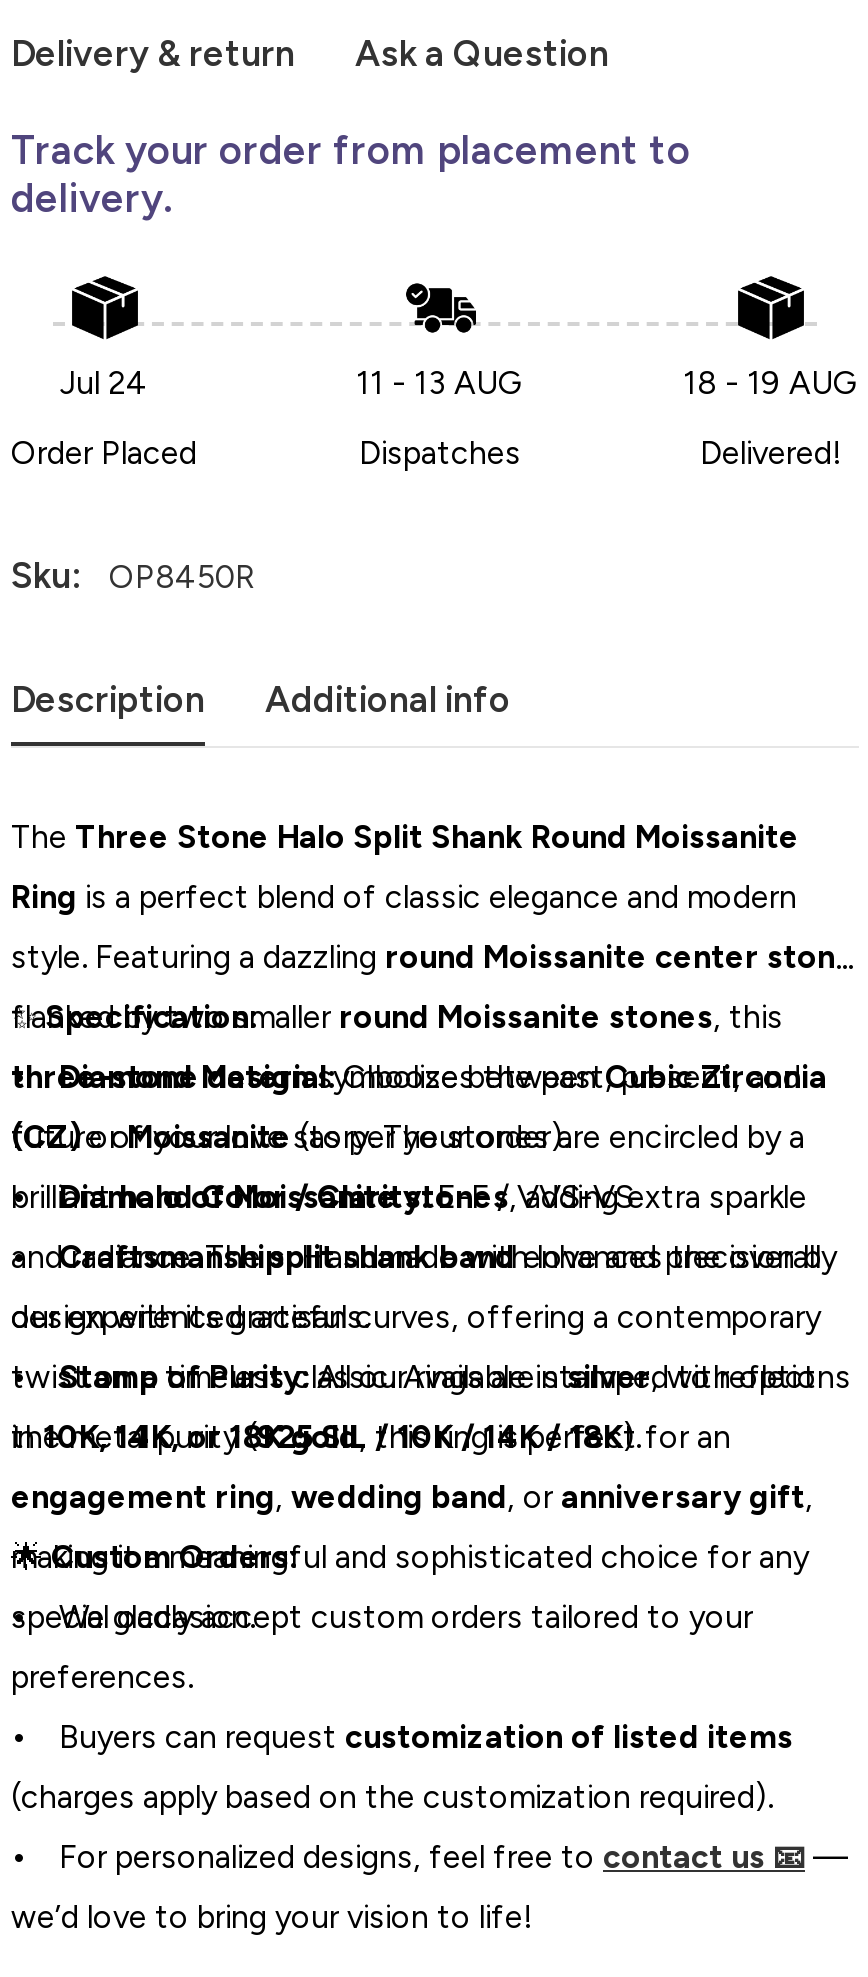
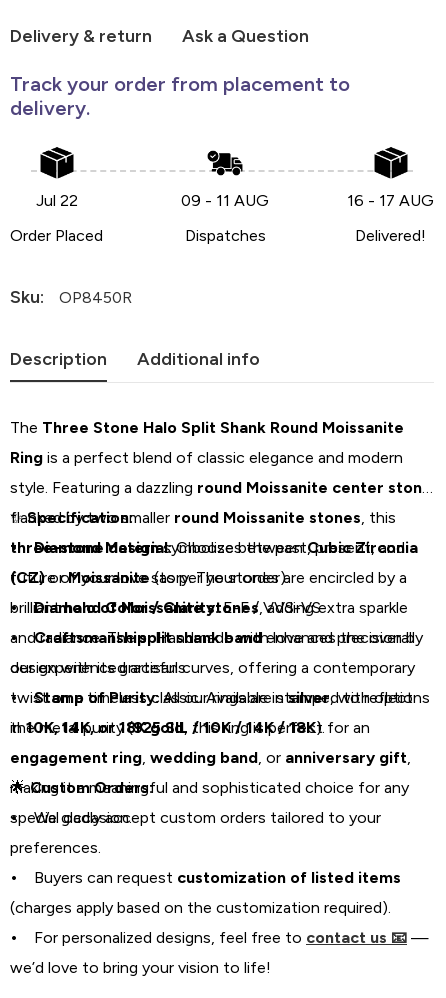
- Jul 24
+ Jul 22

- 11 - 13 AUG
+ 09 - 11 AUG

- 18 - 19 AUG
+ 16 - 17 AUG
